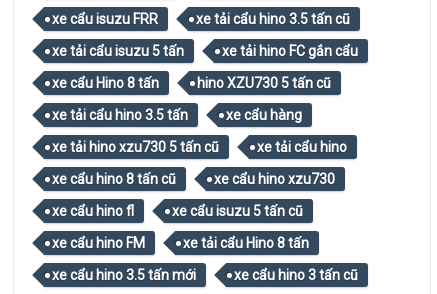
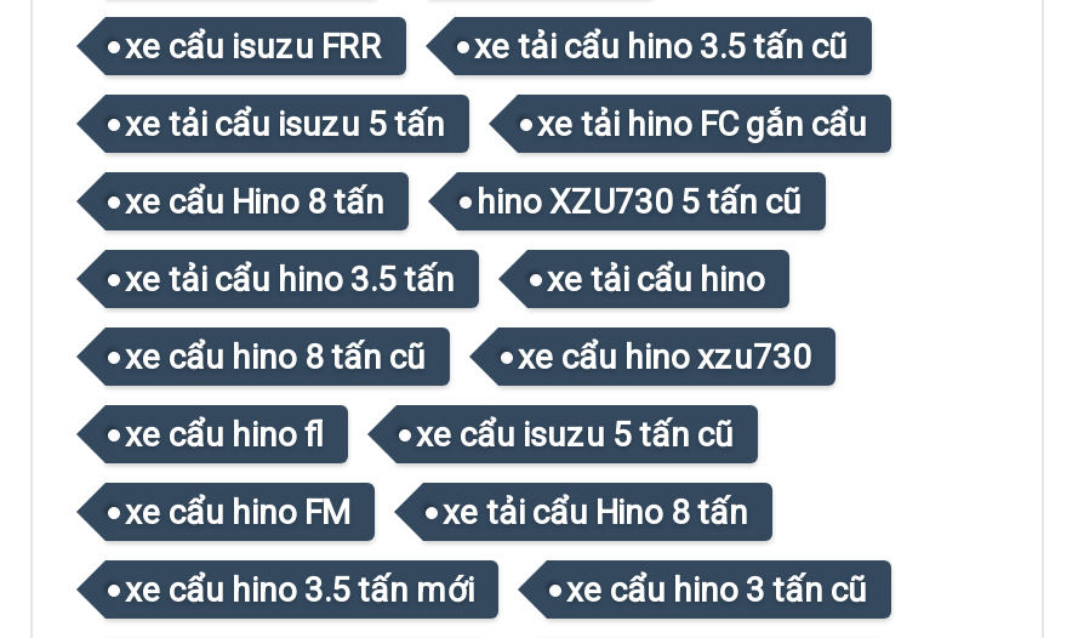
- xe cẩu hàng
- xe tải hino xzu730 5 tấn cũ
